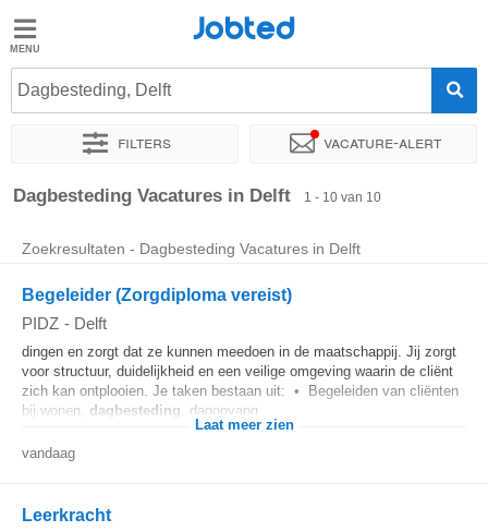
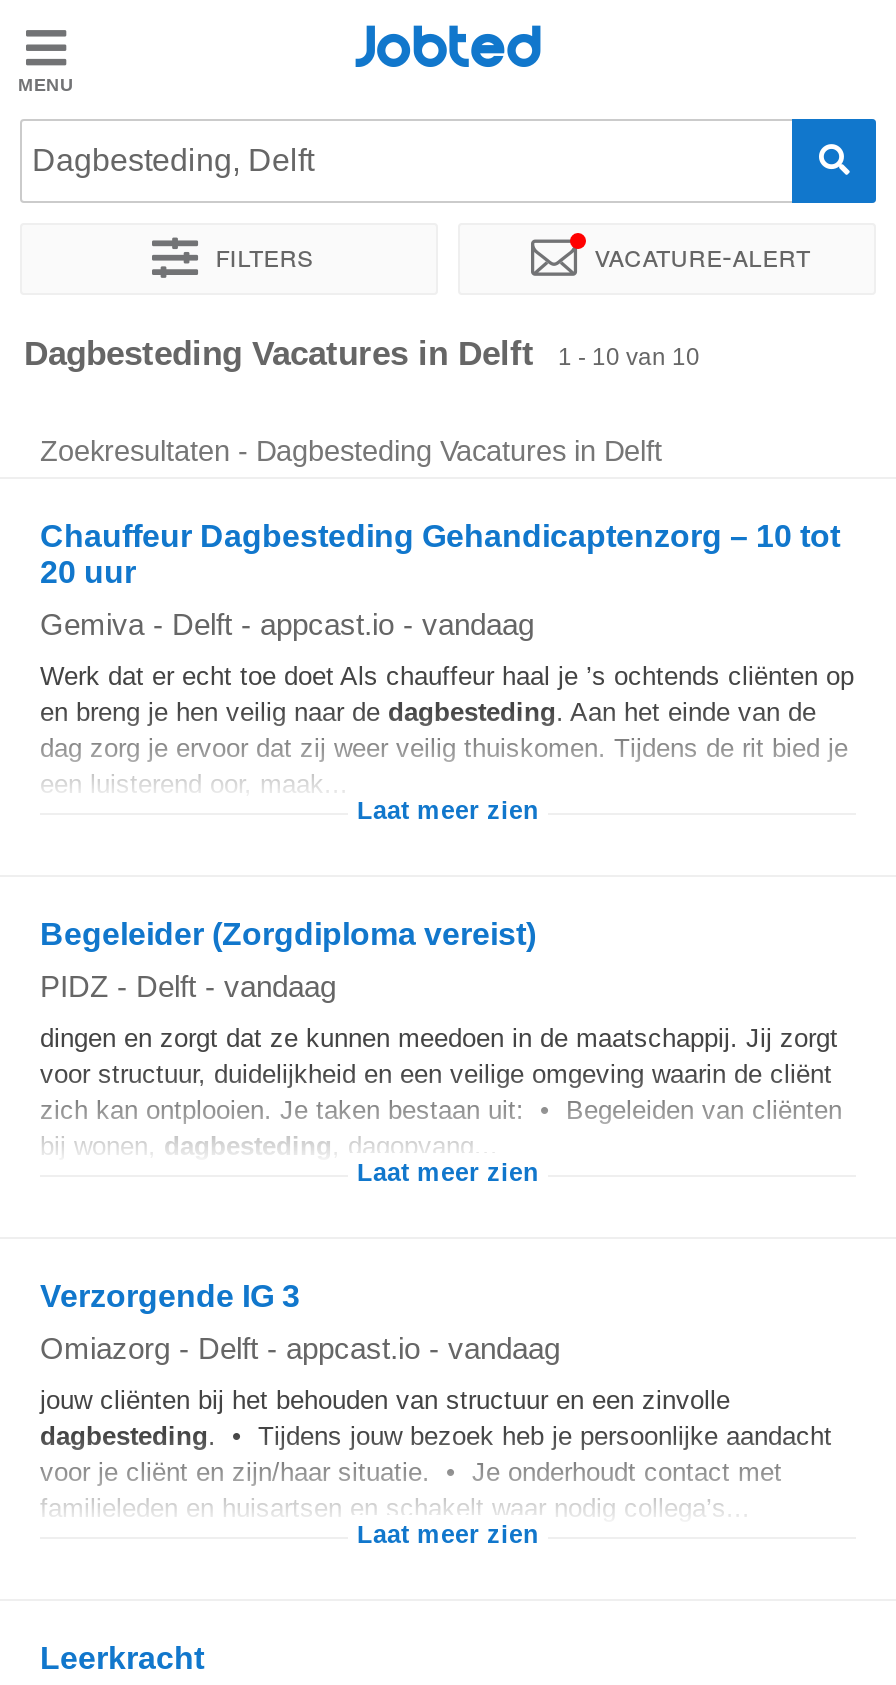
+ Chauffeur Dagbesteding Gehandicaptenzorg – 10 tot
+ 20 uur
+ Gemiva - Delft - appcast.io - vandaag
+ Werk dat er echt toe doet Als chauffeur haal je ’s ochtends cliënten op
+ en breng je hen veilig naar de dagbesteding. Aan het einde van de
+ dag zorg je ervoor dat zij weer veilig thuiskomen. Tijdens de rit bied je
+ een luisterend oor, maak...
+ Laat meer zien

- PIDZ - Delft
+ PIDZ - Delft - vandaag

- vandaag
+ Verzorgende IG 3
+ Omiazorg - Delft - appcast.io - vandaag
+ jouw cliënten bij het behouden van structuur en een zinvolle
+ dagbesteding. • Tijdens jouw bezoek heb je persoonlijke aandacht
+ voor je cliënt en zijn/haar situatie. • Je onderhoudt contact met
+ familieleden en huisartsen en schakelt waar nodig collega’s...
+ Laat meer zien
